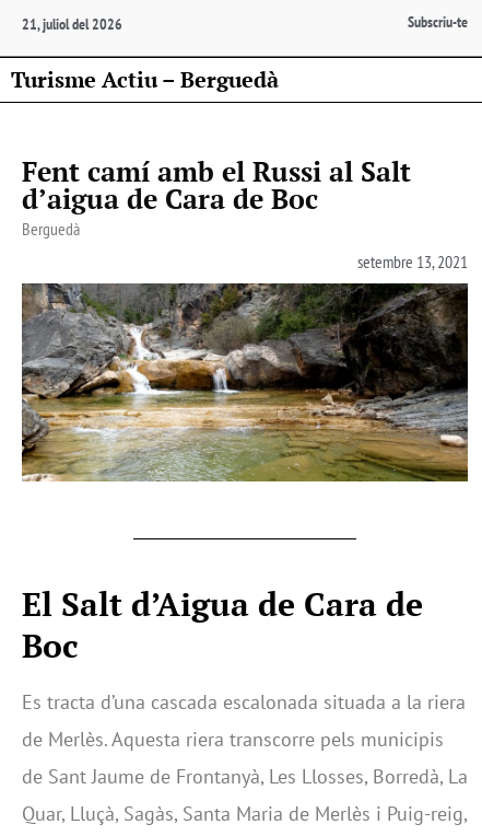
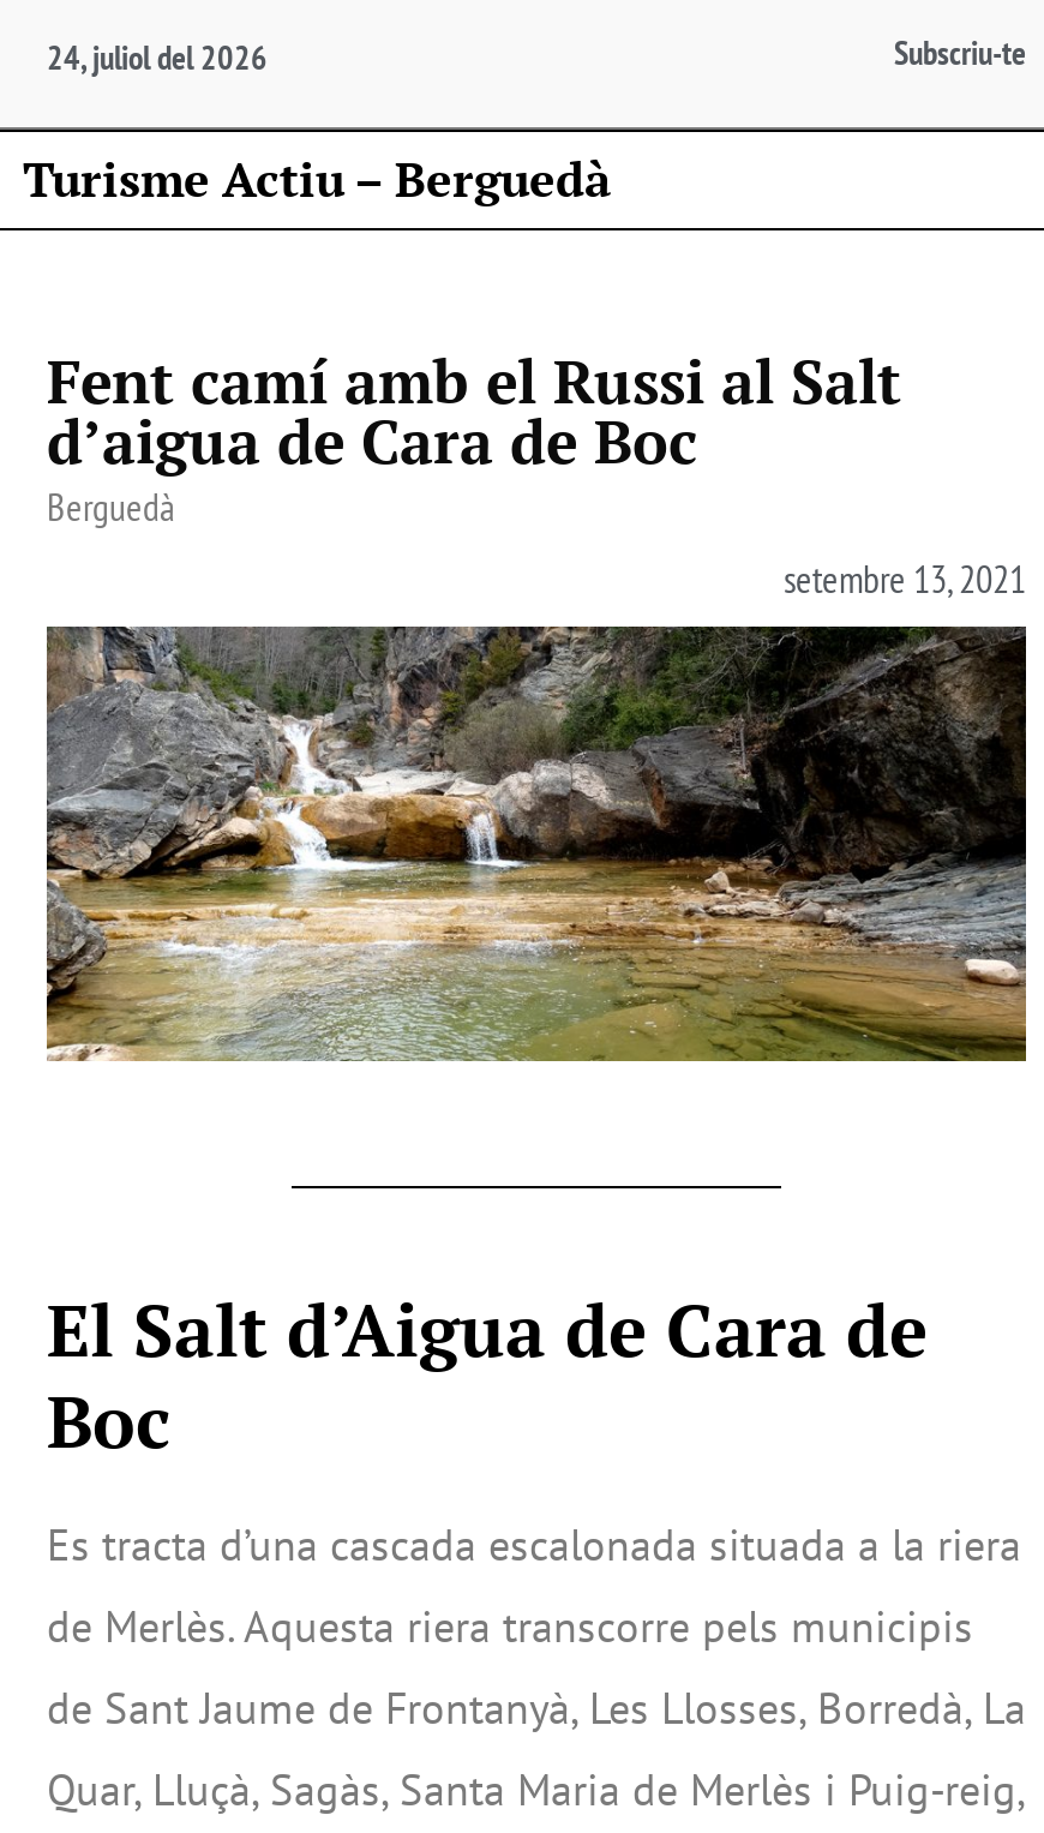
- 21, juliol del 2026
+ 24, juliol del 2026
